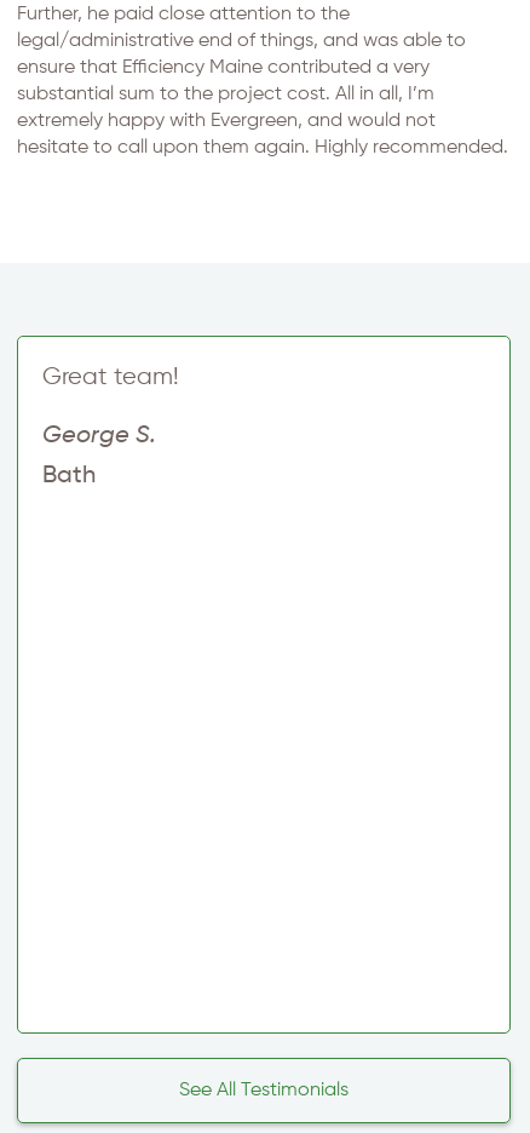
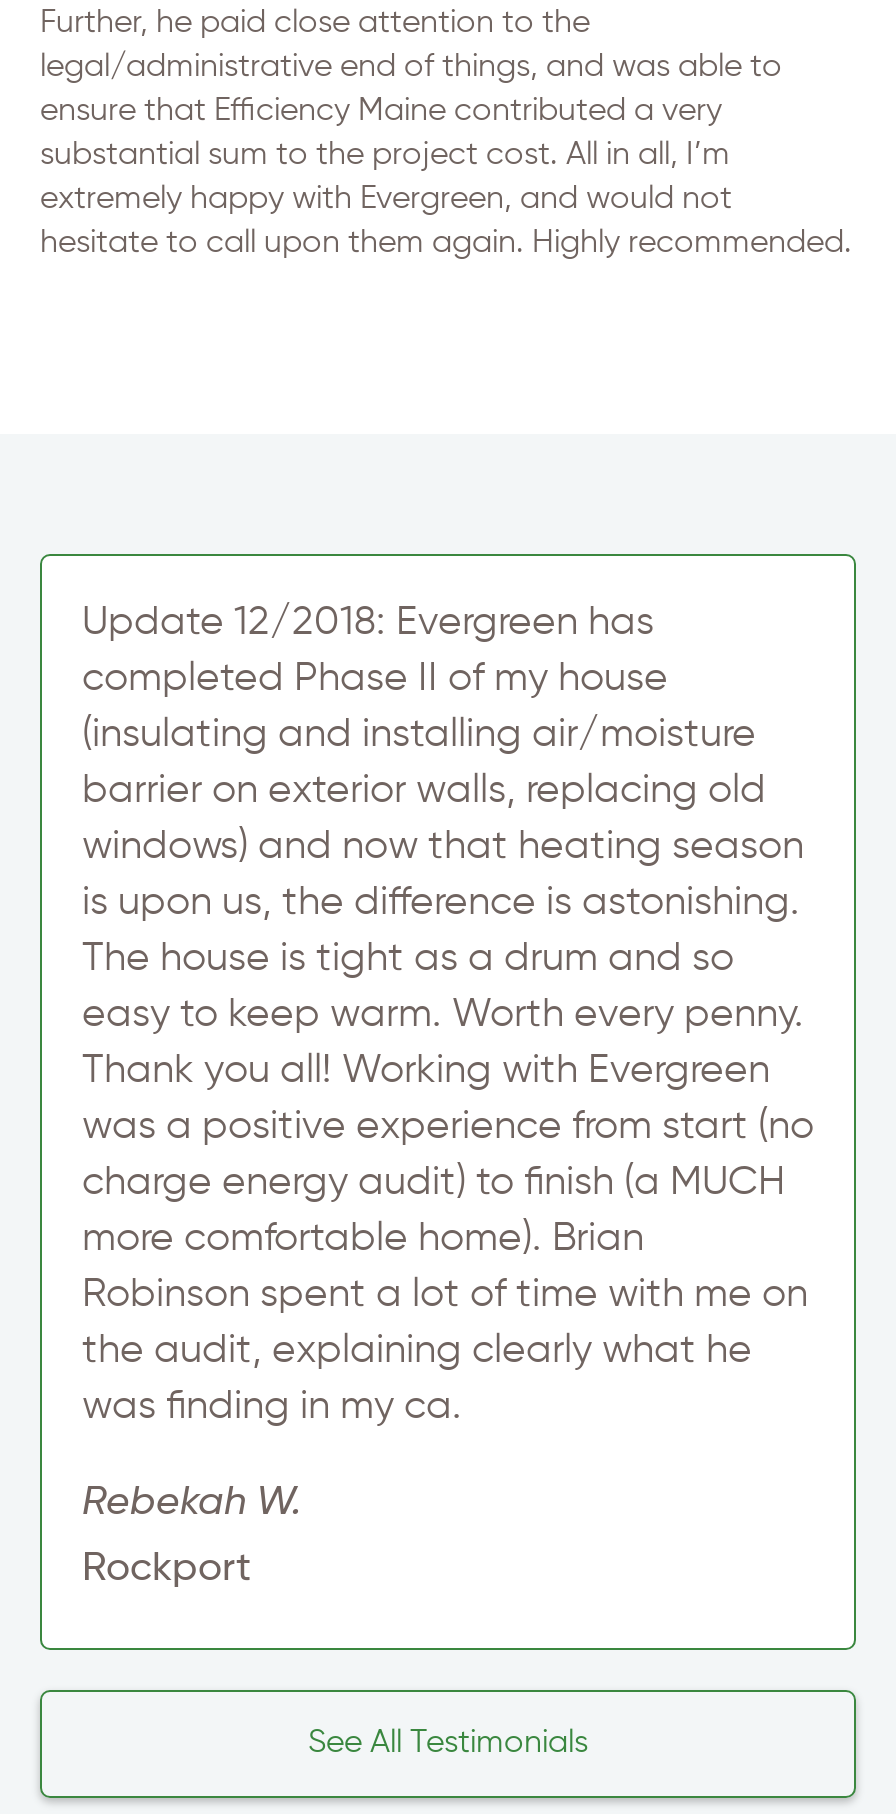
- Great team!
+ Update 12/2018: Evergreen has
+ completed Phase II of my house
+ (insulating and installing air/moisture
+ barrier on exterior walls, replacing old
+ windows) and now that heating season
+ is upon us, the difference is astonishing.
+ The house is tight as a drum and so
+ easy to keep warm. Worth every penny.
+ Thank you all! Working with Evergreen
+ was a positive experience from start (no
+ charge energy audit) to finish (a MUCH
+ more comfortable home). Brian
+ Robinson spent a lot of time with me on
+ the audit, explaining clearly what he
+ was finding in my ca.

- George S.
+ Rebekah W.

- Bath
+ Rockport
